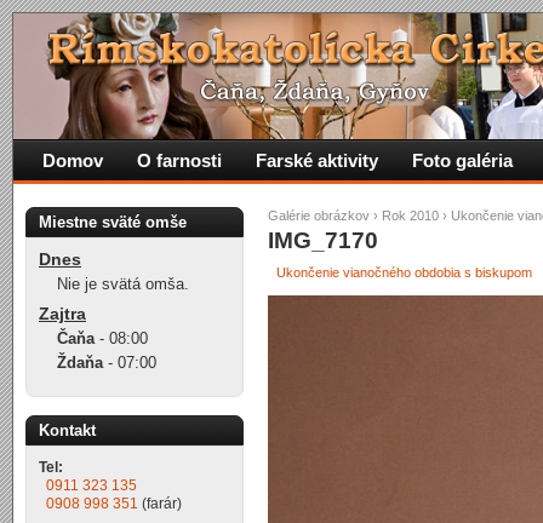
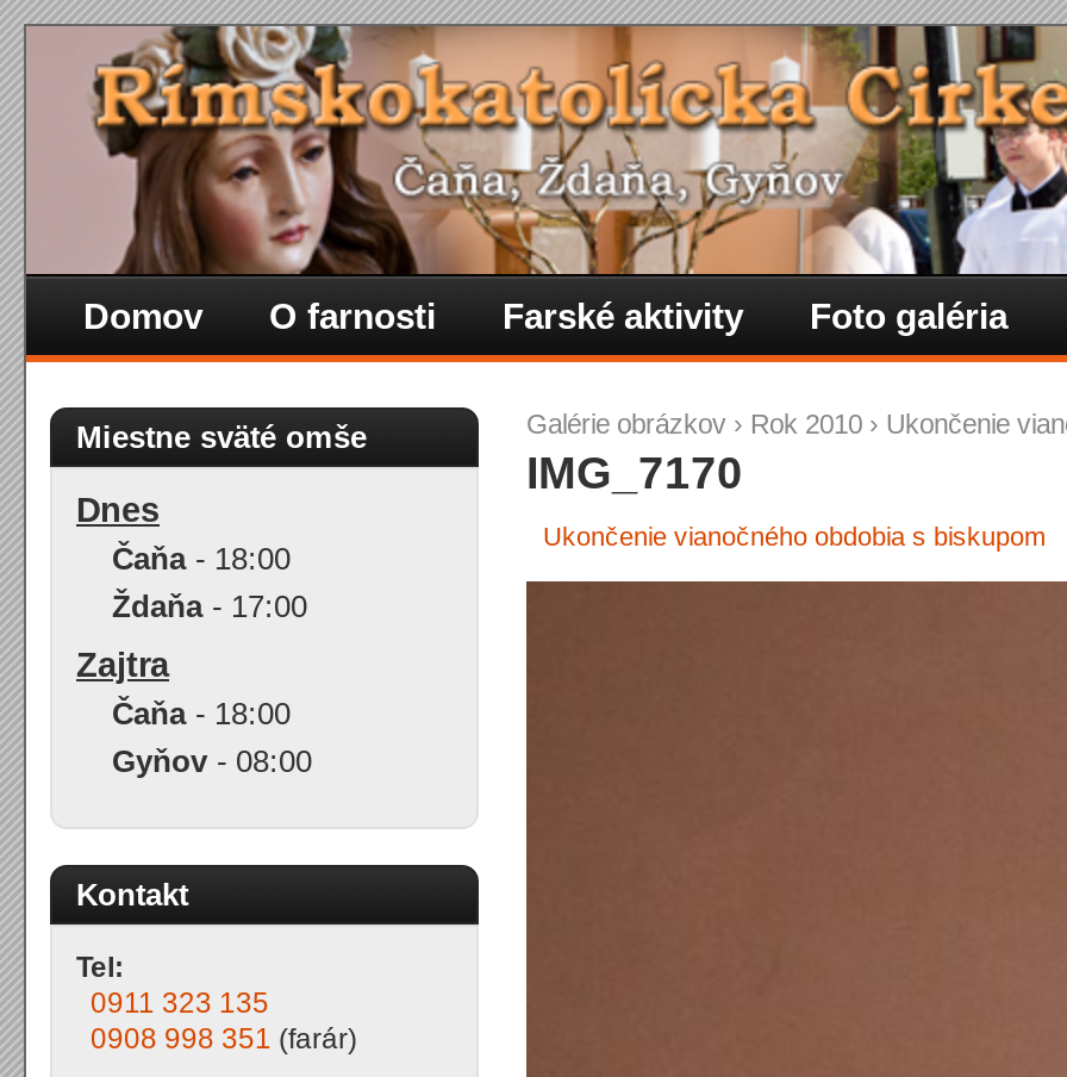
- Nie je svätá omša.
+ Čaňa - 18:00
+ Ždaňa - 17:00

- Čaňa - 08:00
- Ždaňa - 07:00
+ Čaňa - 18:00
+ Gyňov - 08:00
